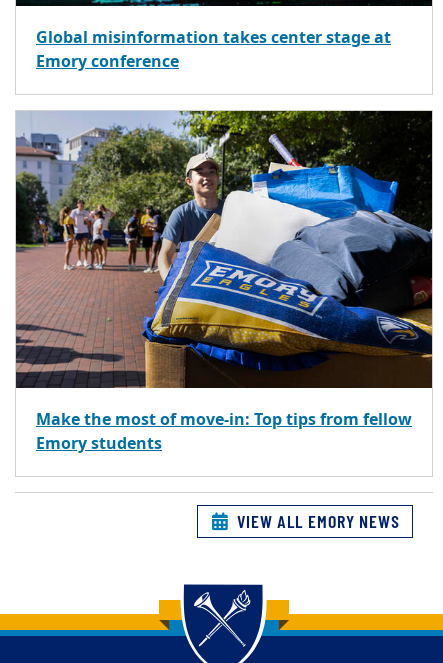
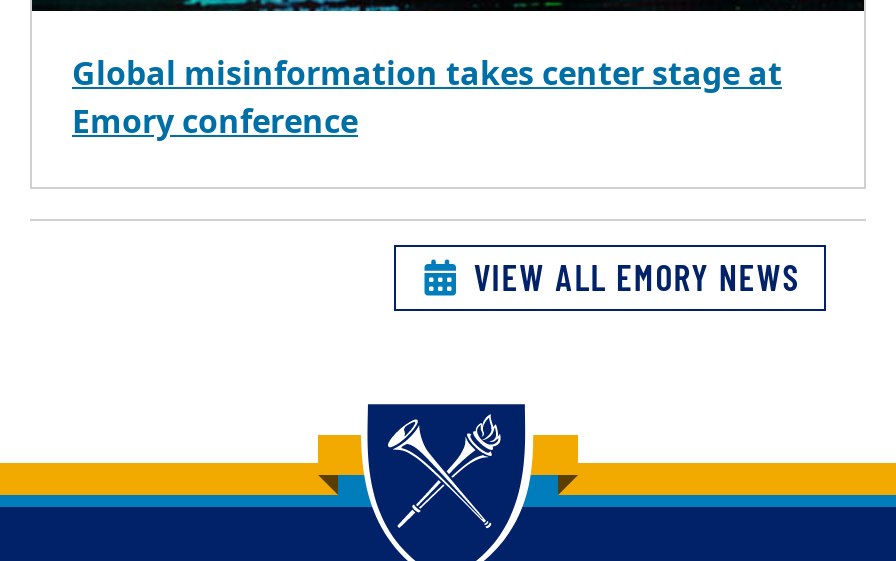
- [image]
- Make the most of move-in: Top tips from fellow
- Emory students
